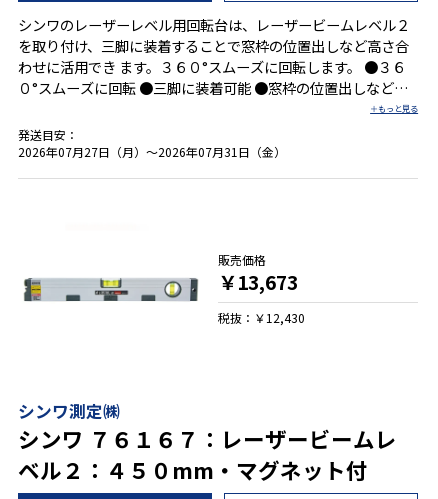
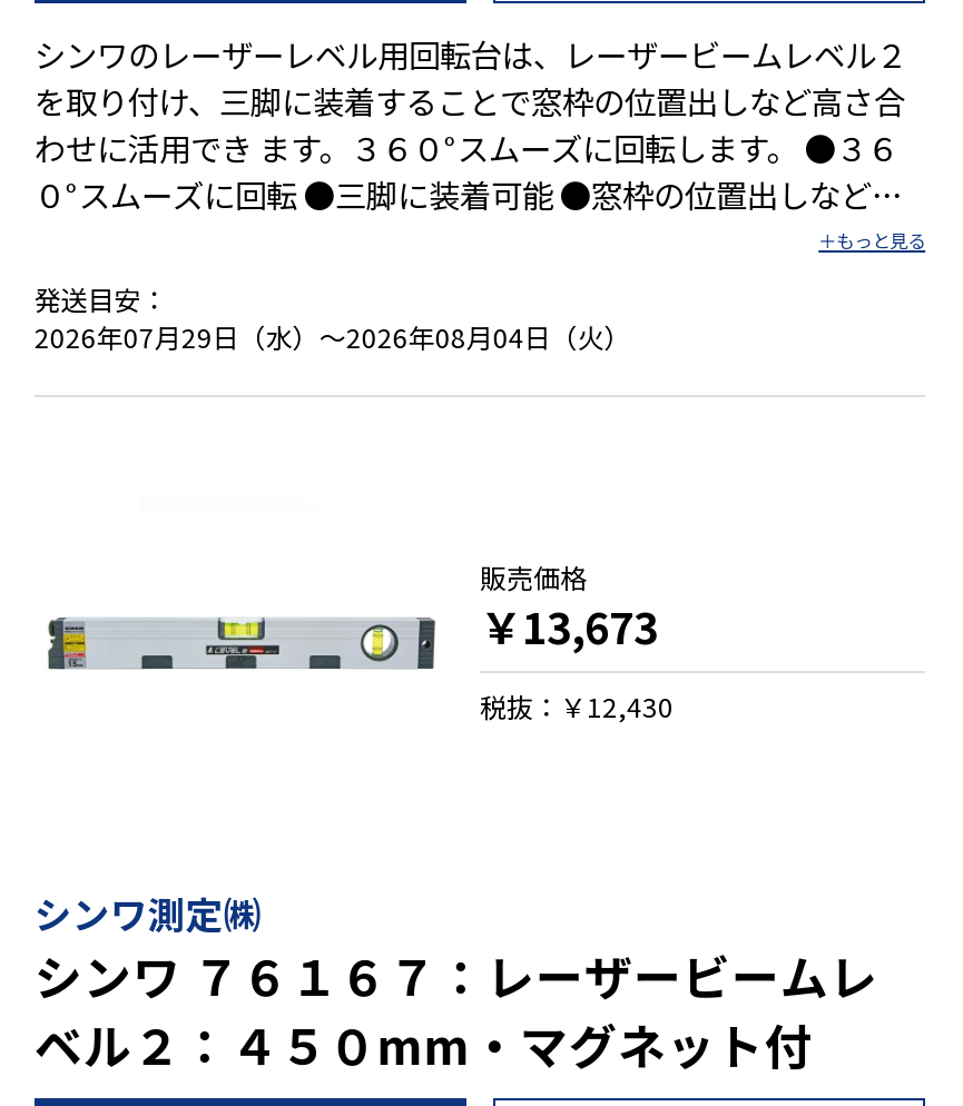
- 2026年07月27日（月）～2026年07月31日（金）
+ 2026年07月29日（水）～2026年08月04日（火）
